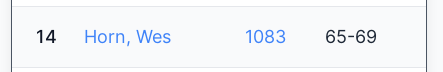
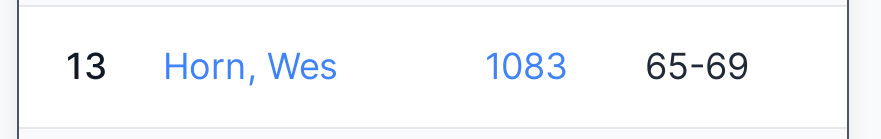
- 14 Horn, Wes
+ 13 Horn, Wes
